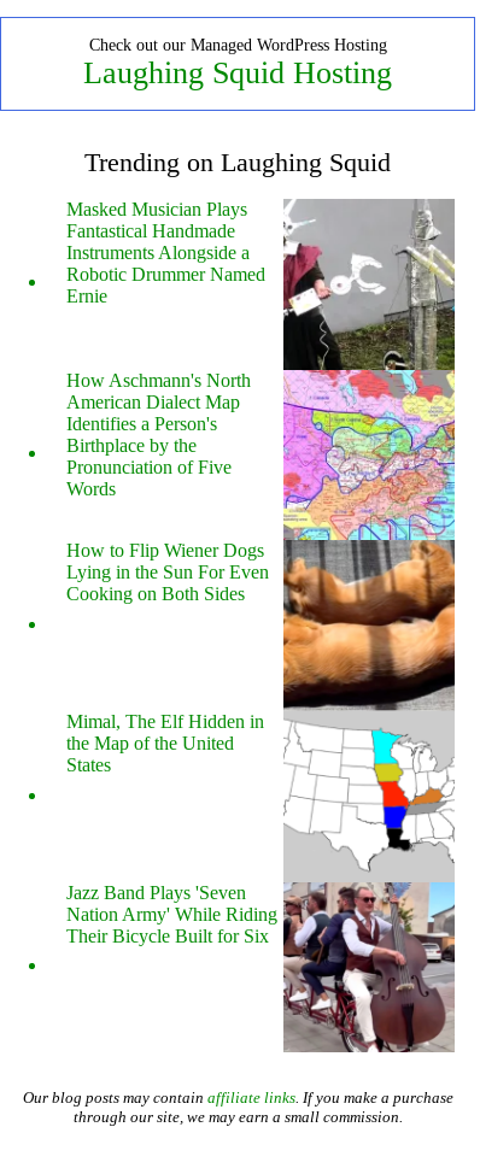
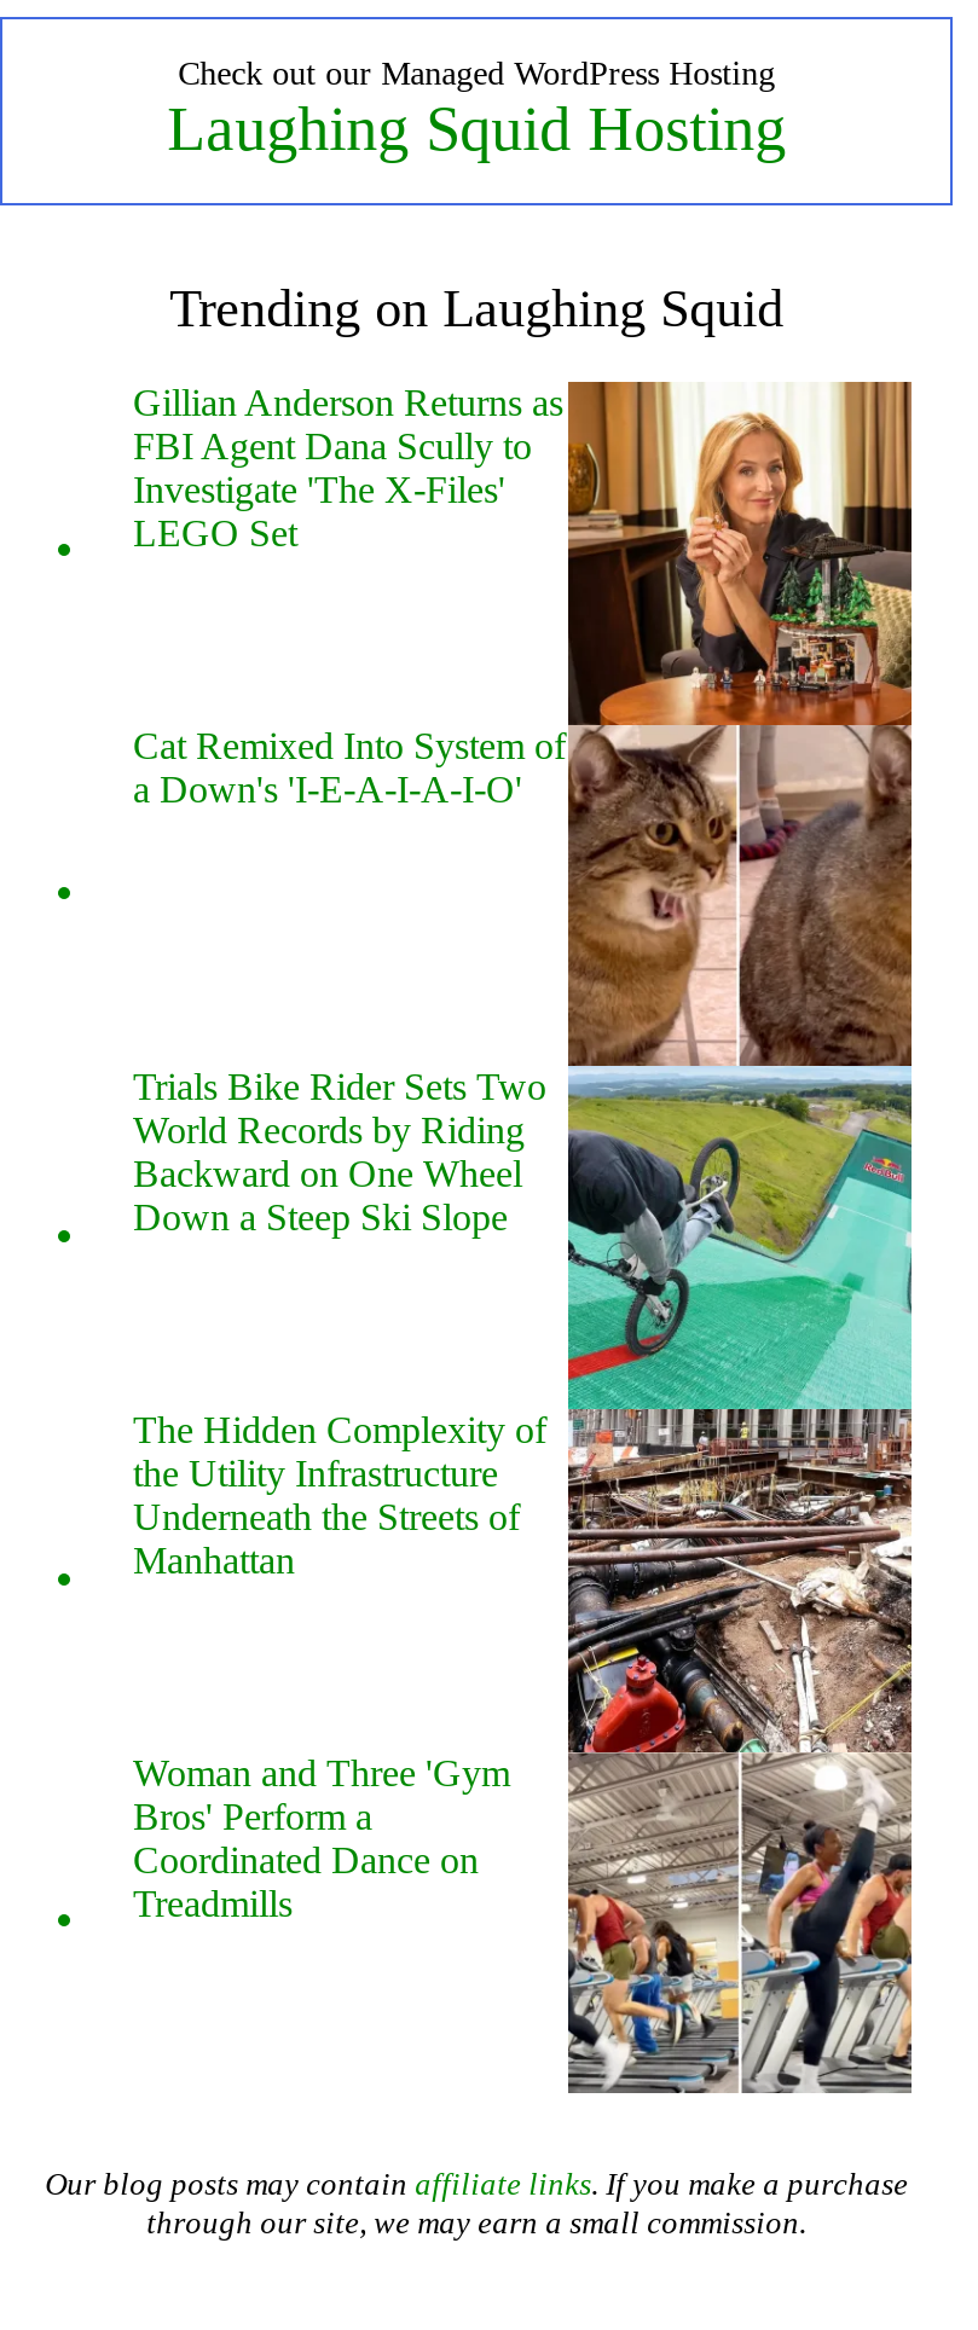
- Masked Musician Plays
- Fantastical Handmade
- Instruments Alongside a
- Robotic Drummer Named
- Ernie
+ Gillian Anderson Returns as
+ FBI Agent Dana Scully to
+ Investigate 'The X-Files'
+ LEGO Set

- [image]
- How to Flip Wiener Dogs
- Lying in the Sun For Even
- Cooking on Both Sides
+ [image]
+ Trials Bike Rider Sets Two
+ World Records by Riding
+ Backward on One Wheel
+ Down a Steep Ski Slope

- How Aschmann's North
- American Dialect Map
- Identifies a Person's
- Birthplace by the
- Pronunciation of Five
- Words
+ Cat Remixed Into System of
+ a Down's 'I-E-A-I-A-I-O'

- Mimal, The Elf Hidden in
- the Map of the United
- States
+ The Hidden Complexity of
+ the Utility Infrastructure
+ Underneath the Streets of
+ Manhattan

- Jazz Band Plays 'Seven
- Nation Army' While Riding
- Their Bicycle Built for Six
+ Woman and Three 'Gym
+ Bros' Perform a
+ Coordinated Dance on
+ Treadmills
